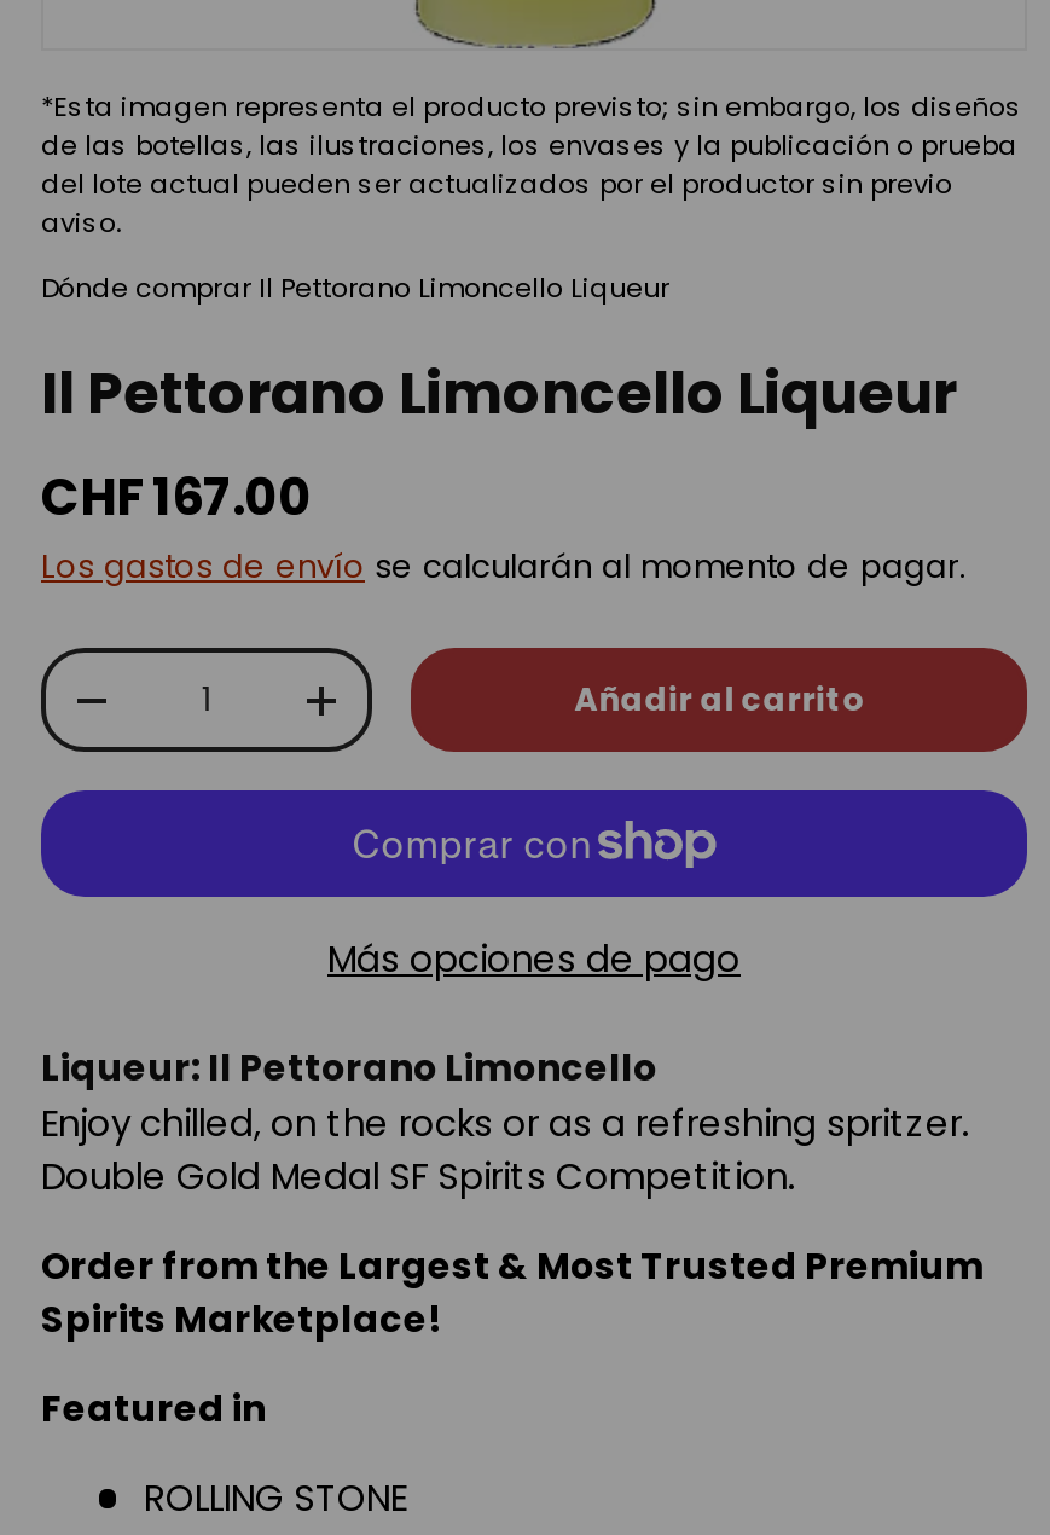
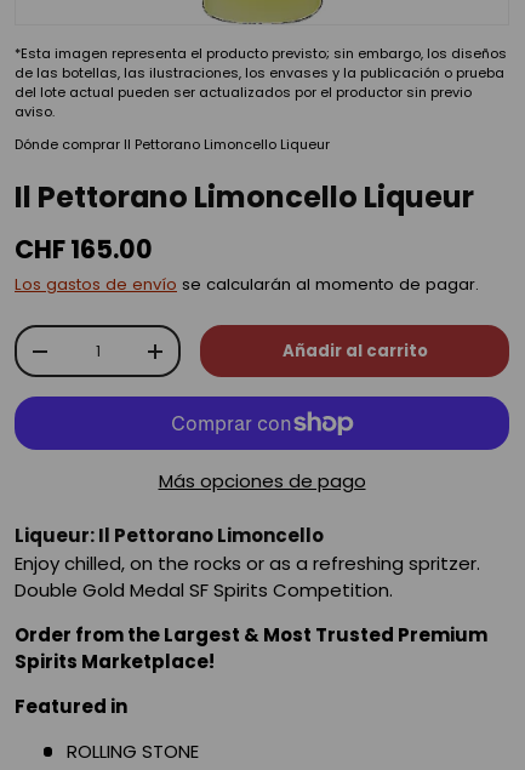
- CHF 167.00
+ CHF 165.00
